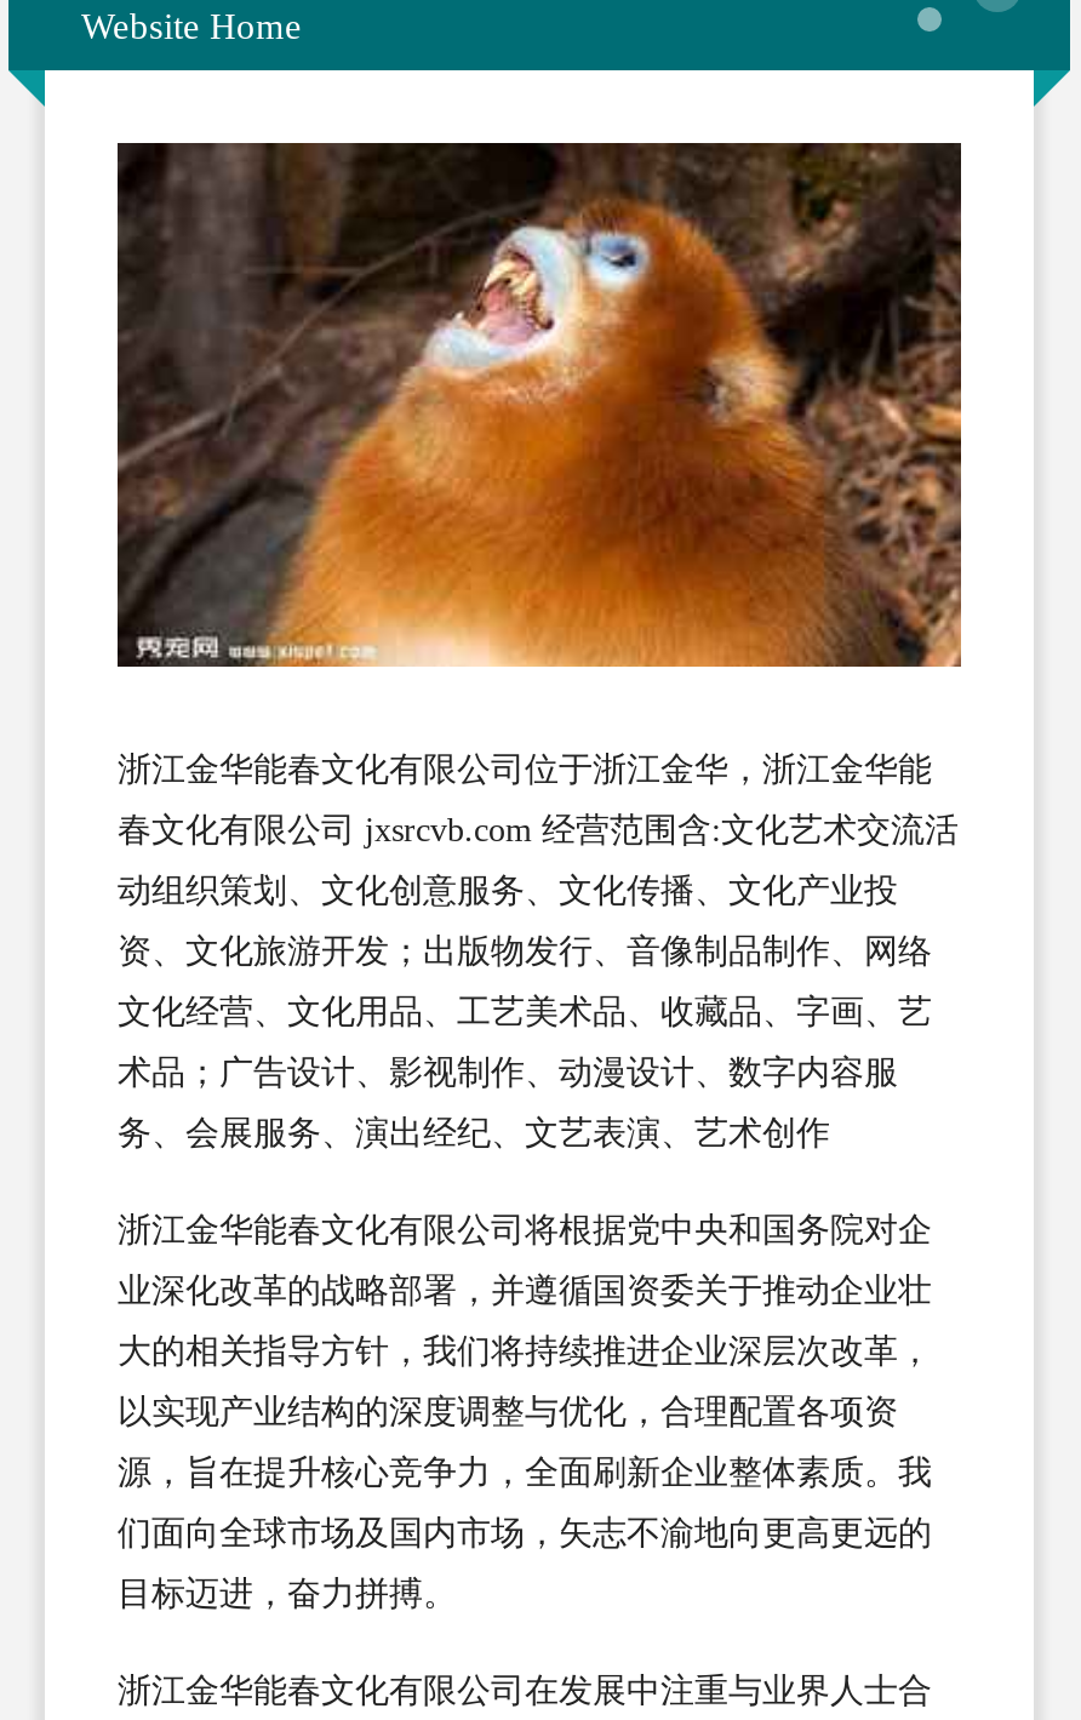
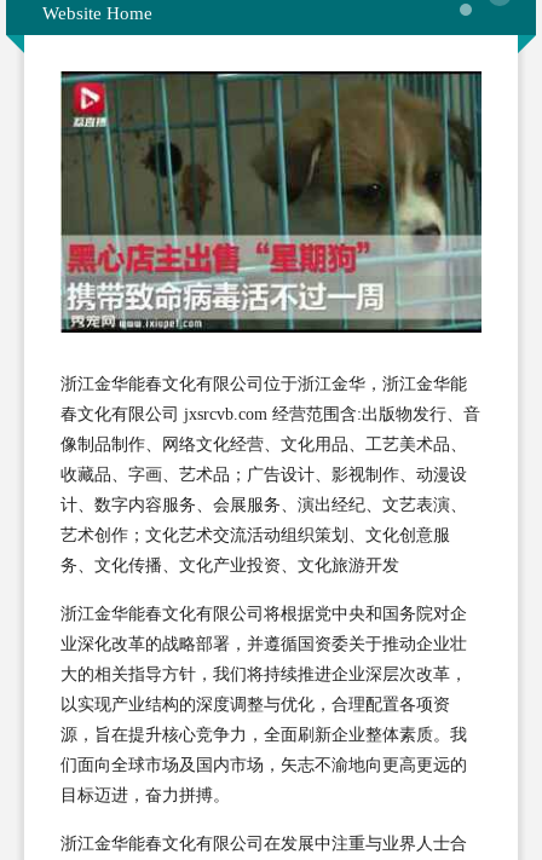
- [image]
+ [image]

- 春文化有限公司 jxsrcvb.com 经营范围含:文化艺术交流活
+ 春文化有限公司 jxsrcvb.com 经营范围含:出版物发行、音

- 动组织策划、文化创意服务、文化传播、文化产业投
+ 像制品制作、网络文化经营、文化用品、工艺美术品、

- 资、文化旅游开发；出版物发行、音像制品制作、网络
+ 收藏品、字画、艺术品；广告设计、影视制作、动漫设

- 文化经营、文化用品、工艺美术品、收藏品、字画、艺
+ 计、数字内容服务、会展服务、演出经纪、文艺表演、

- 术品；广告设计、影视制作、动漫设计、数字内容服
+ 艺术创作；文化艺术交流活动组织策划、文化创意服

- 务、会展服务、演出经纪、文艺表演、艺术创作
+ 务、文化传播、文化产业投资、文化旅游开发
